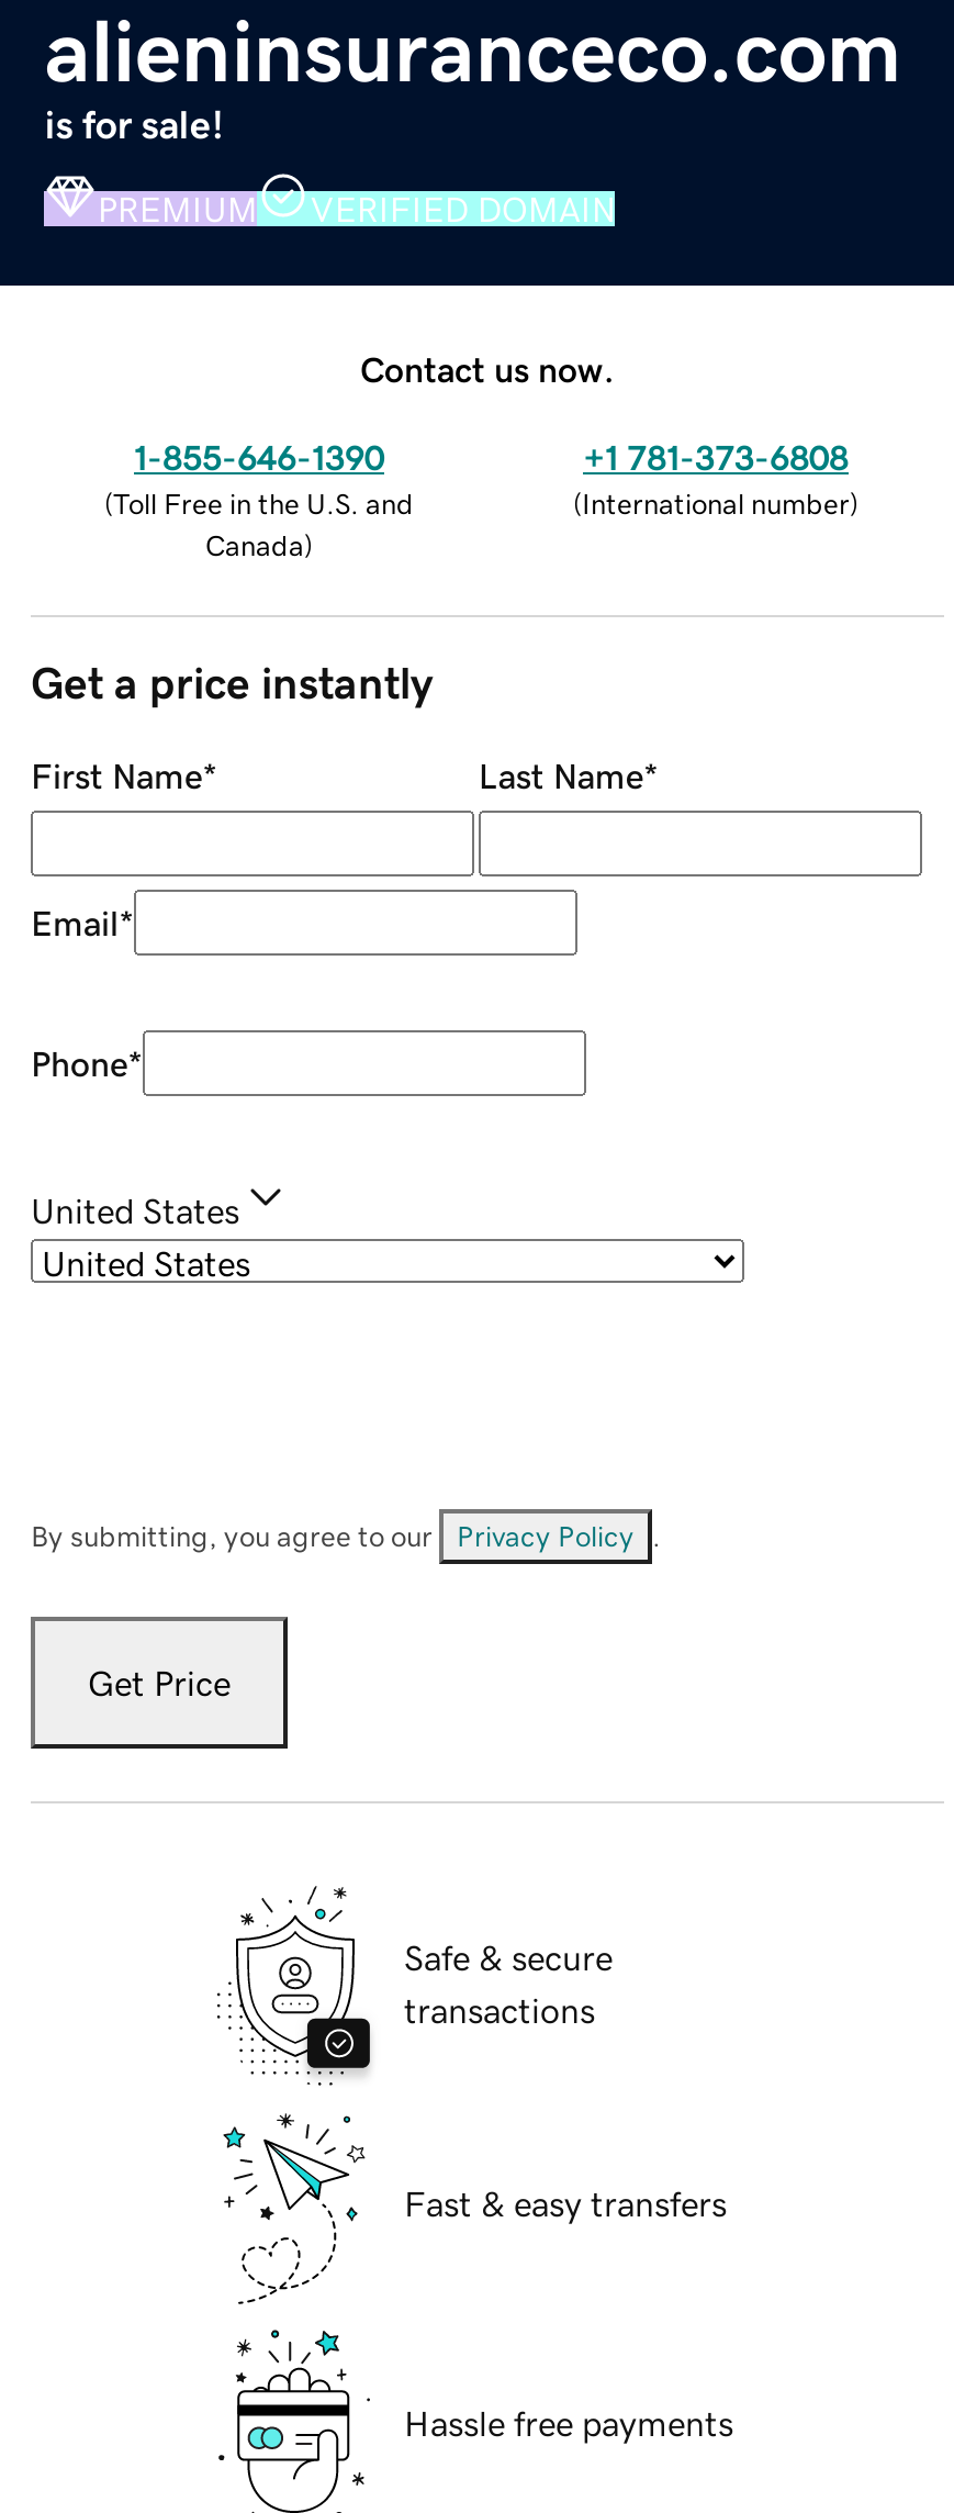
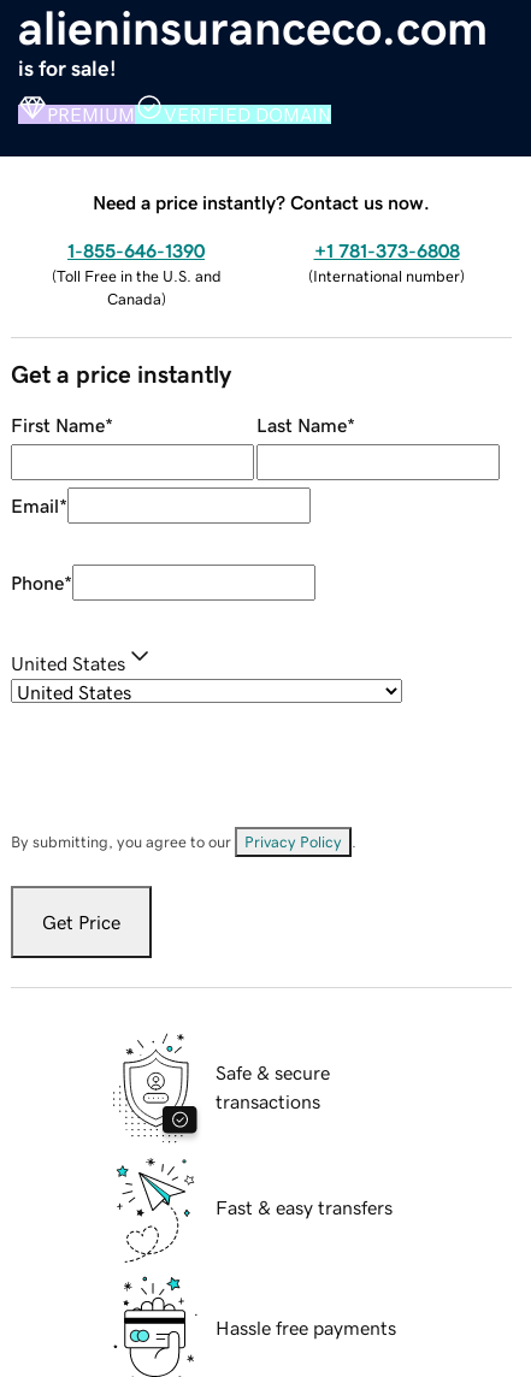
- Contact us now.
+ Need a price instantly? Contact us now.
